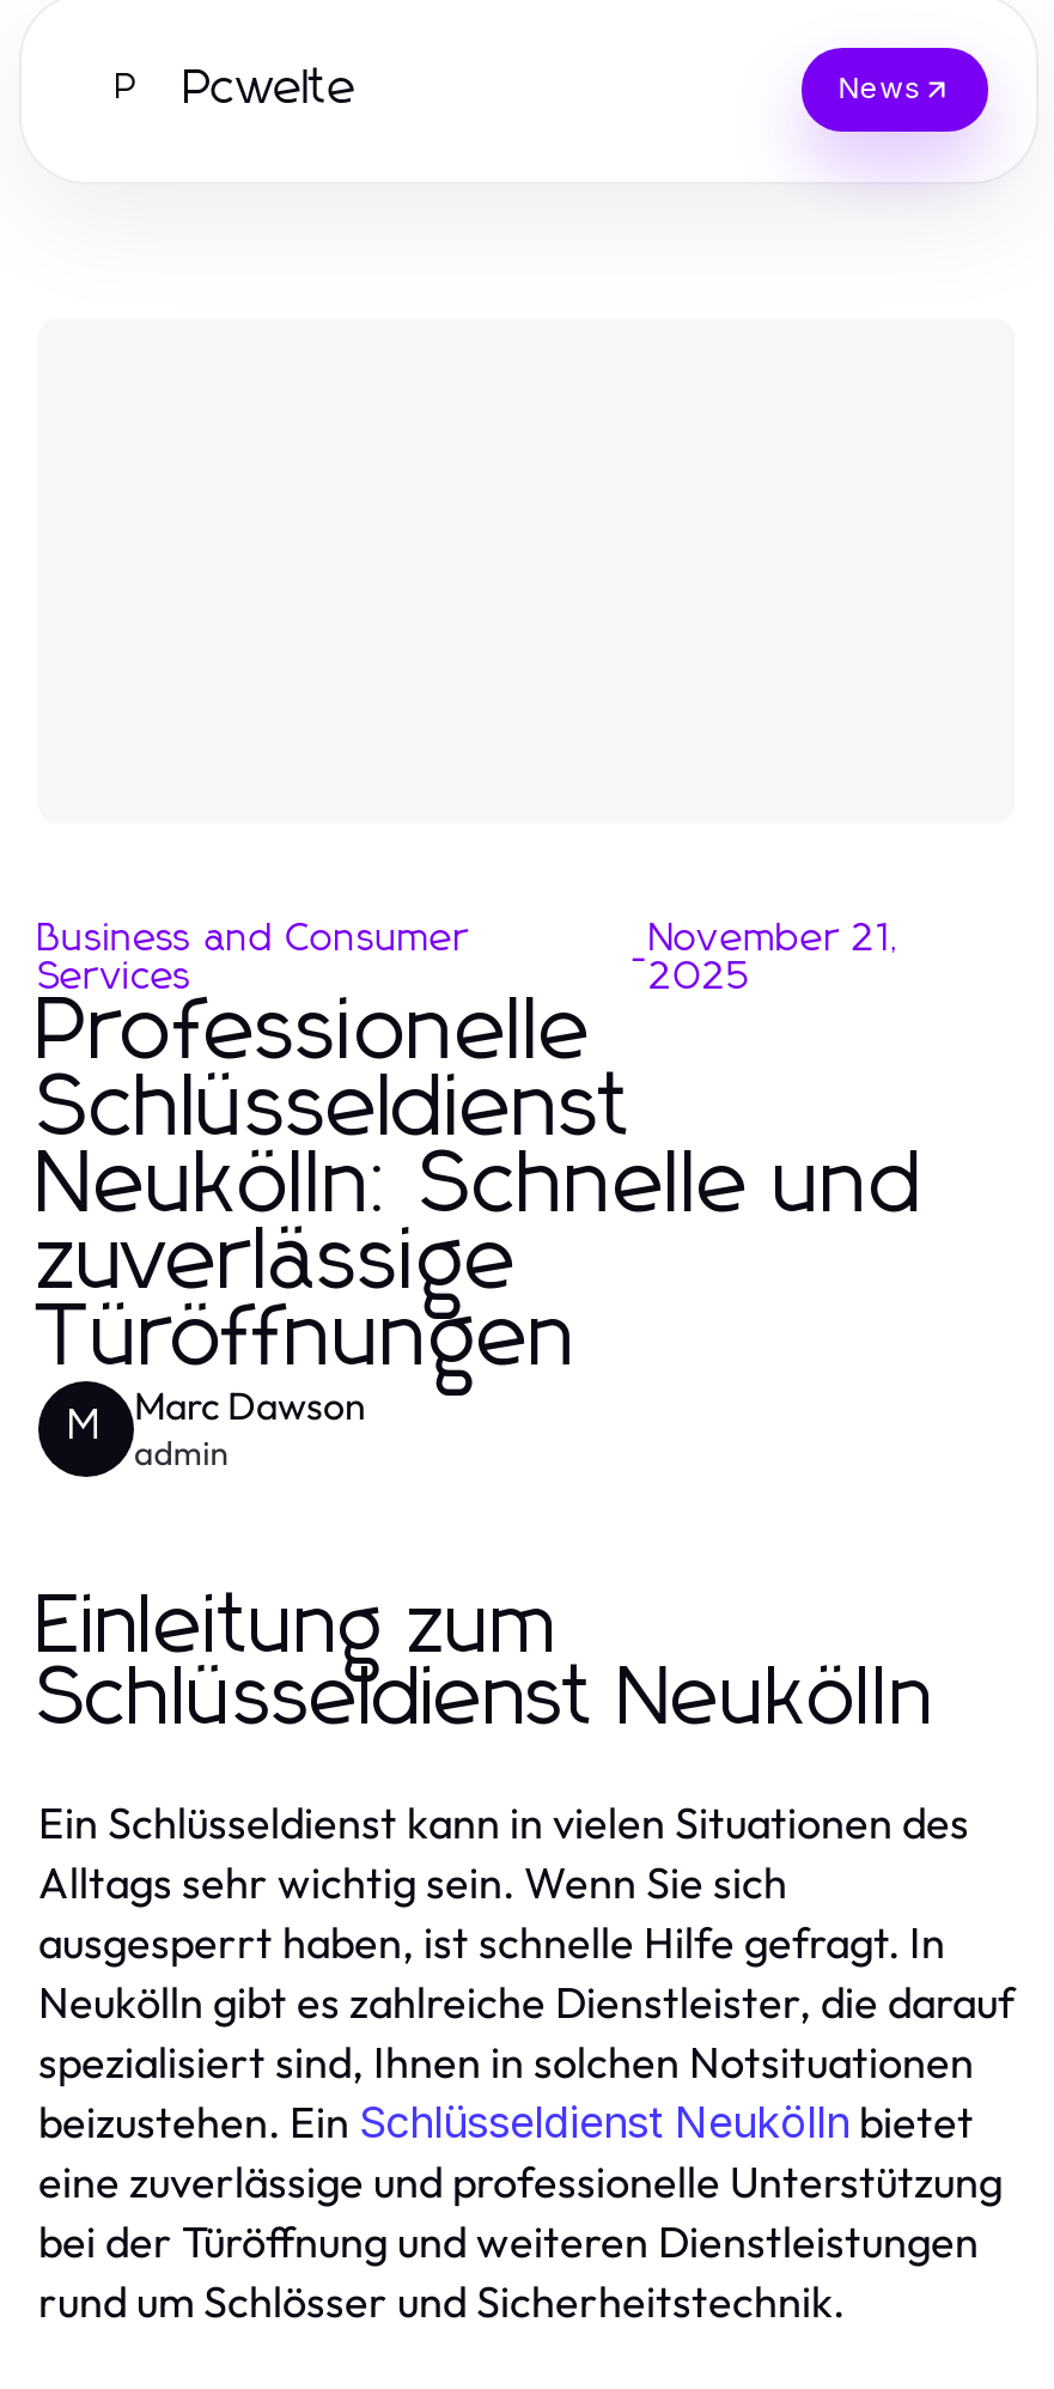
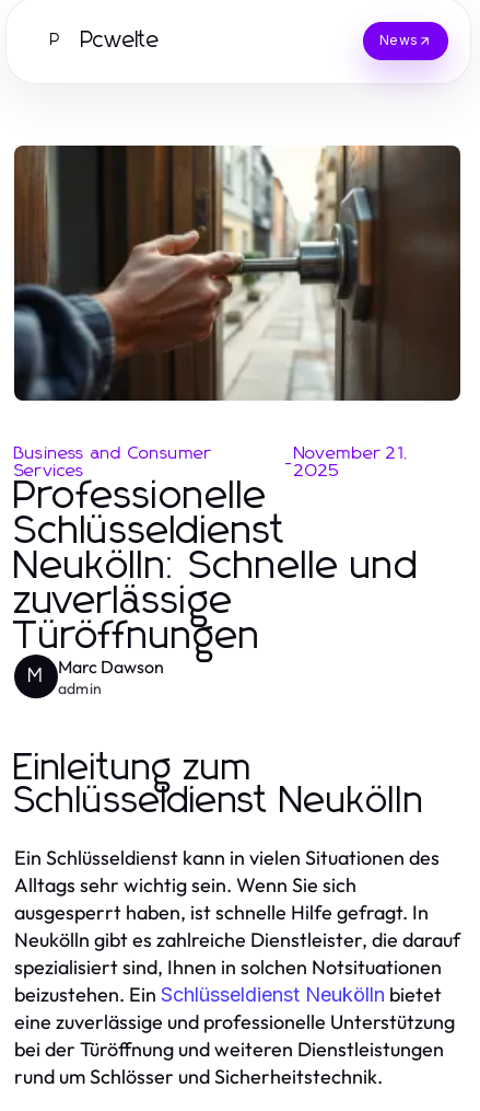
+ [image]
